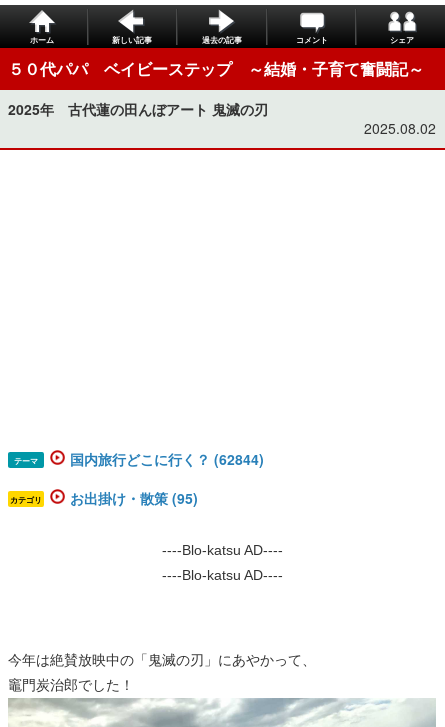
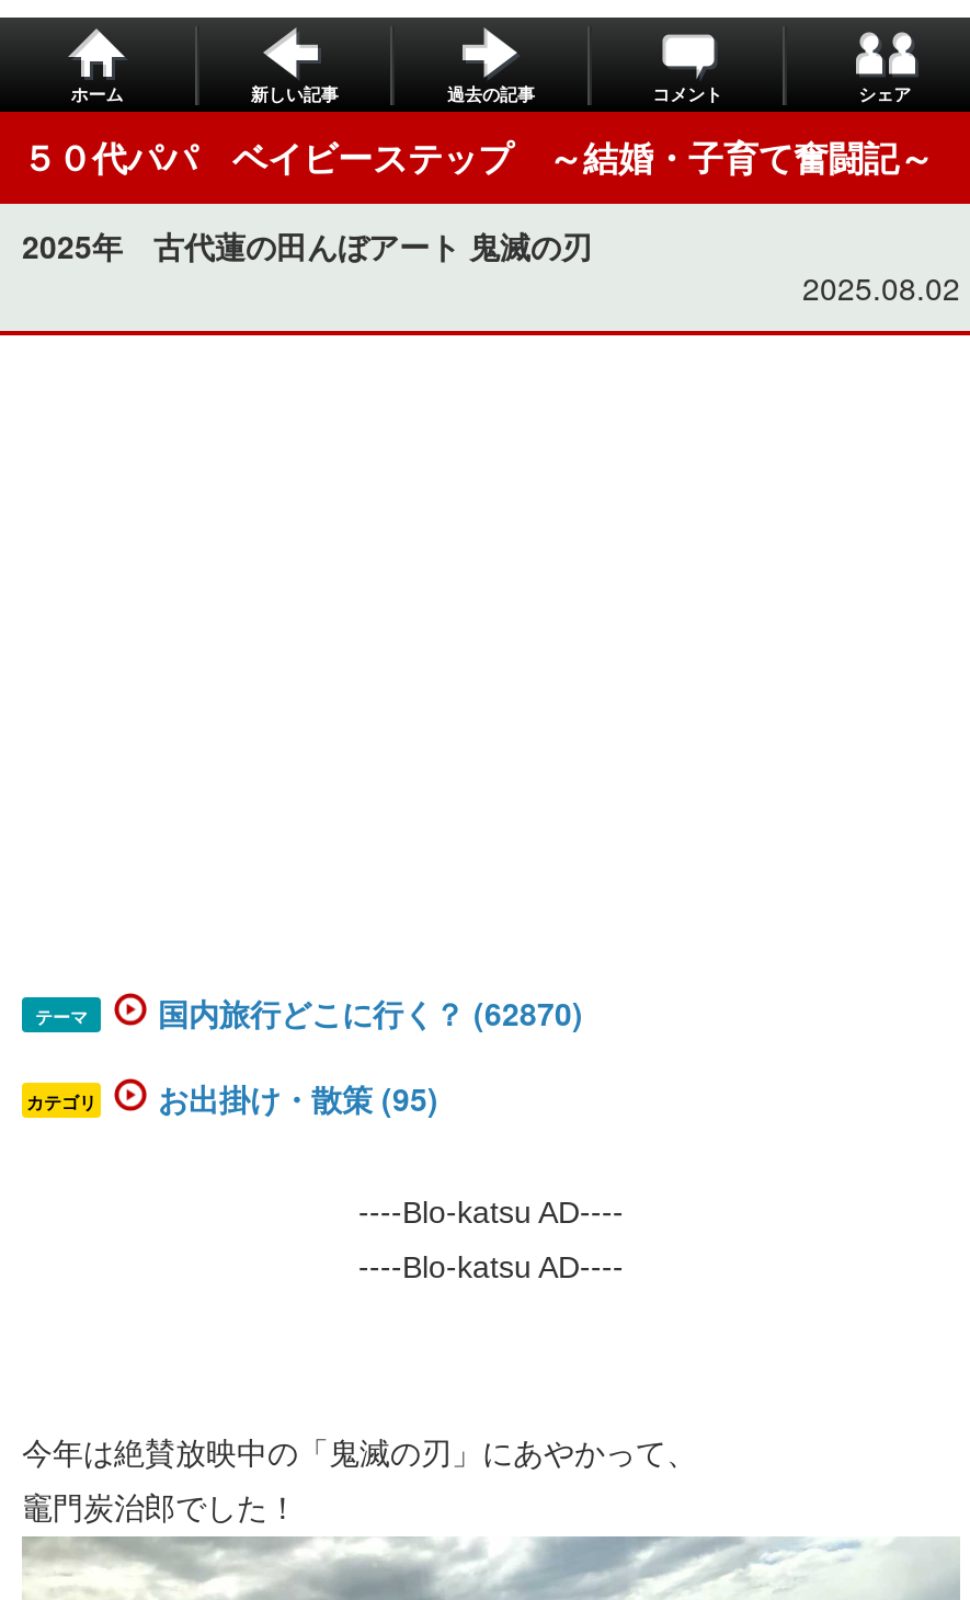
- 国内旅行どこに行く？ (62844)
+ 国内旅行どこに行く？ (62870)
